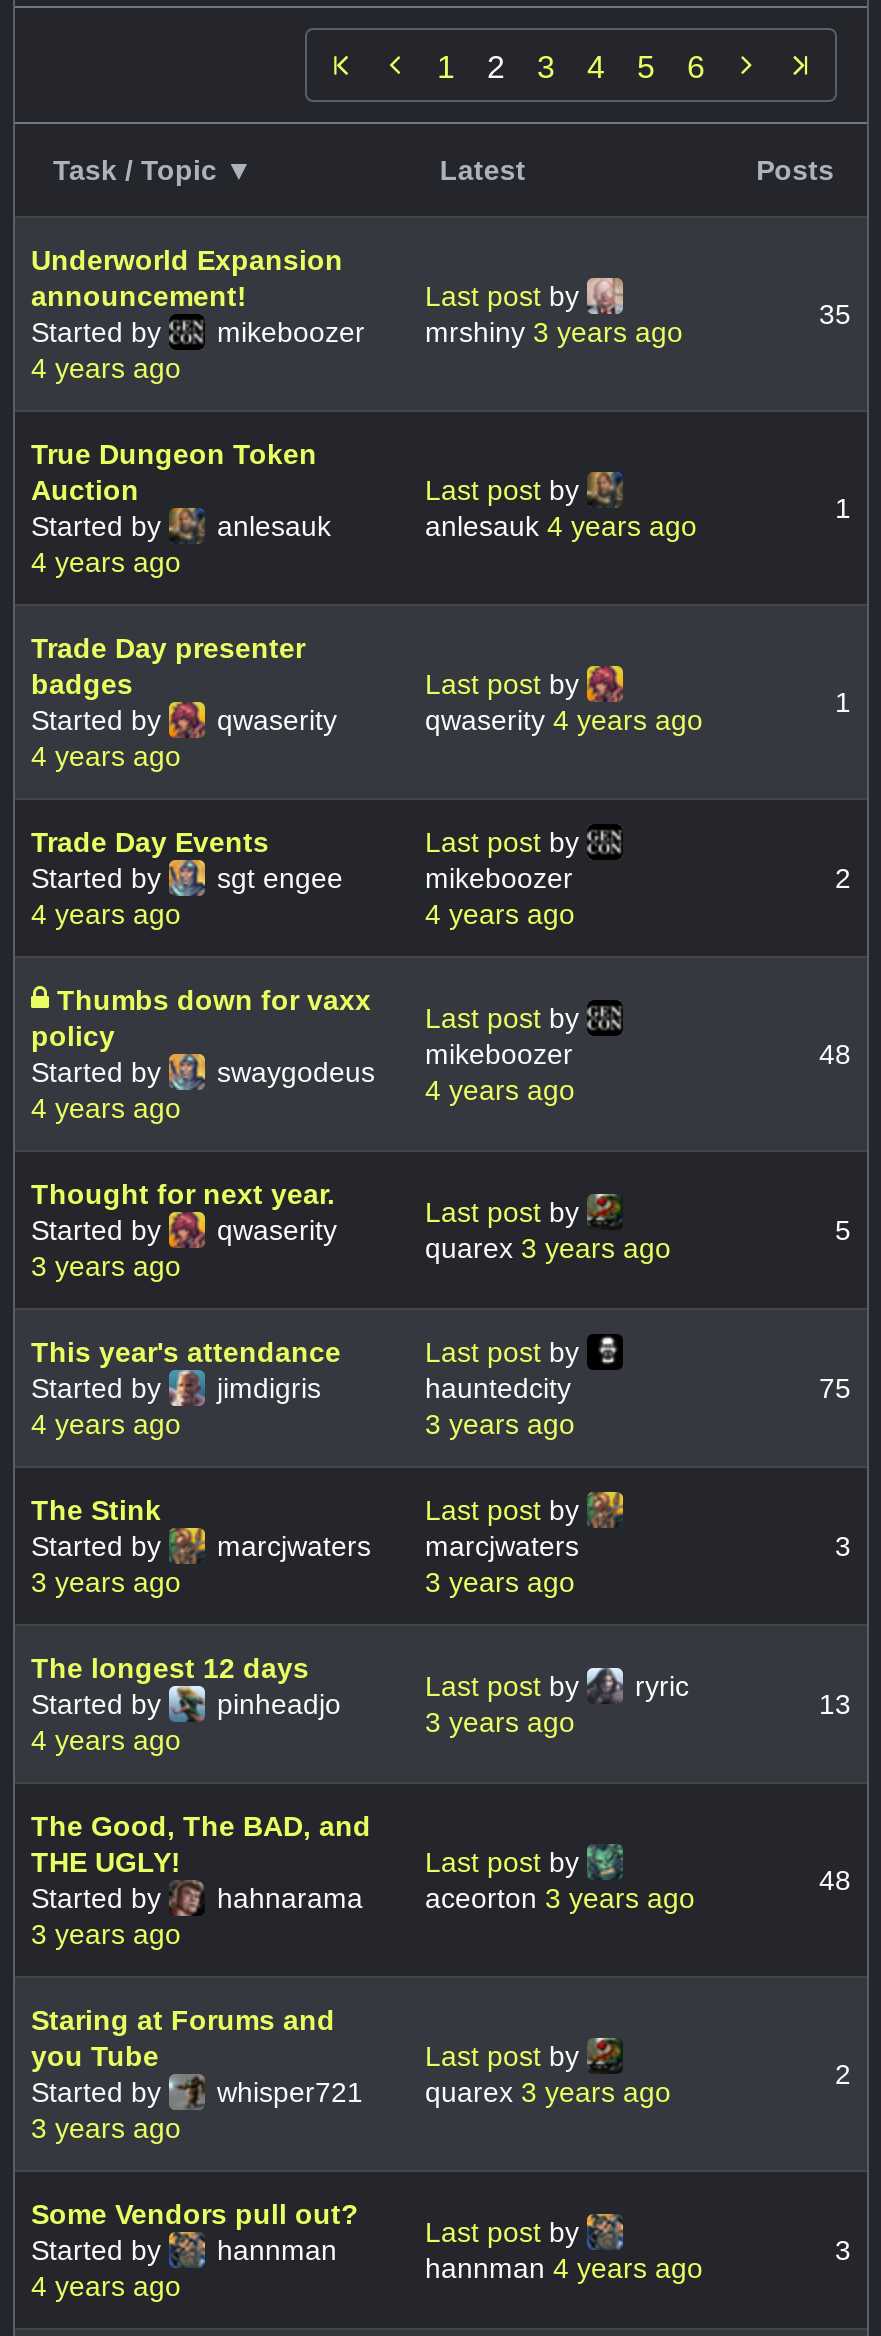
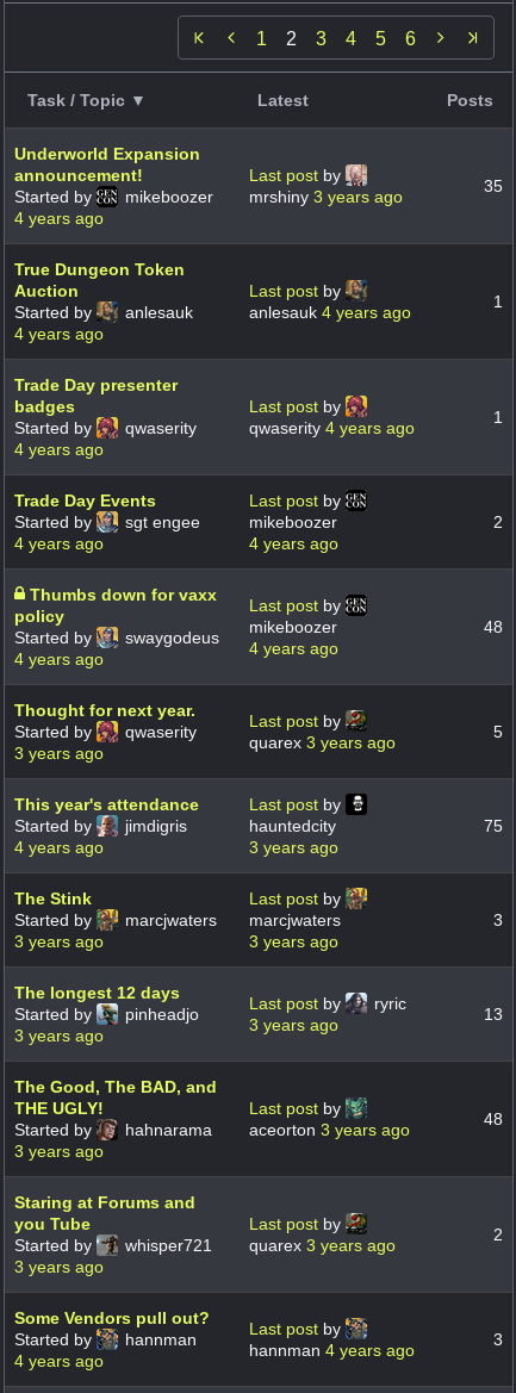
- 4 years ago
+ 3 years ago
